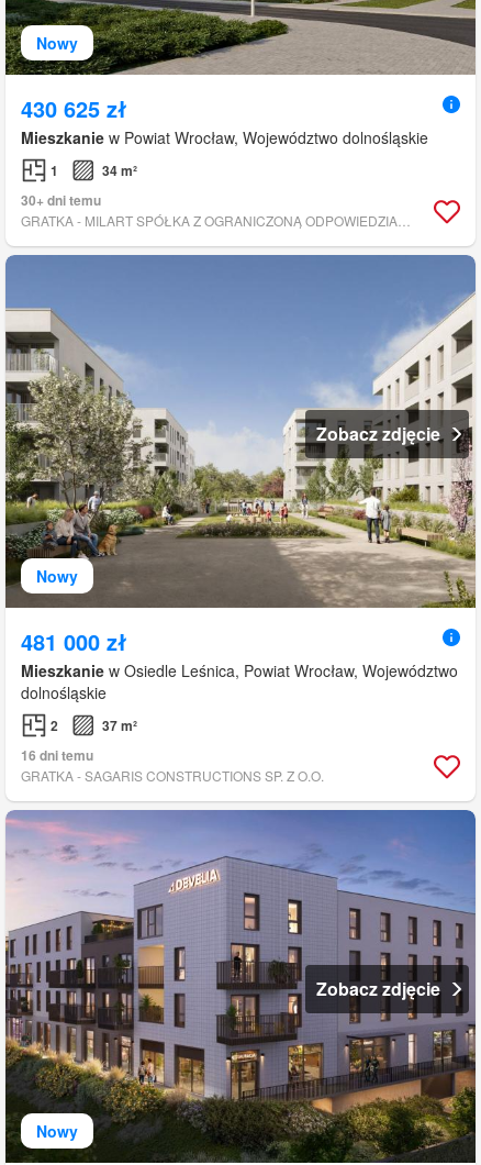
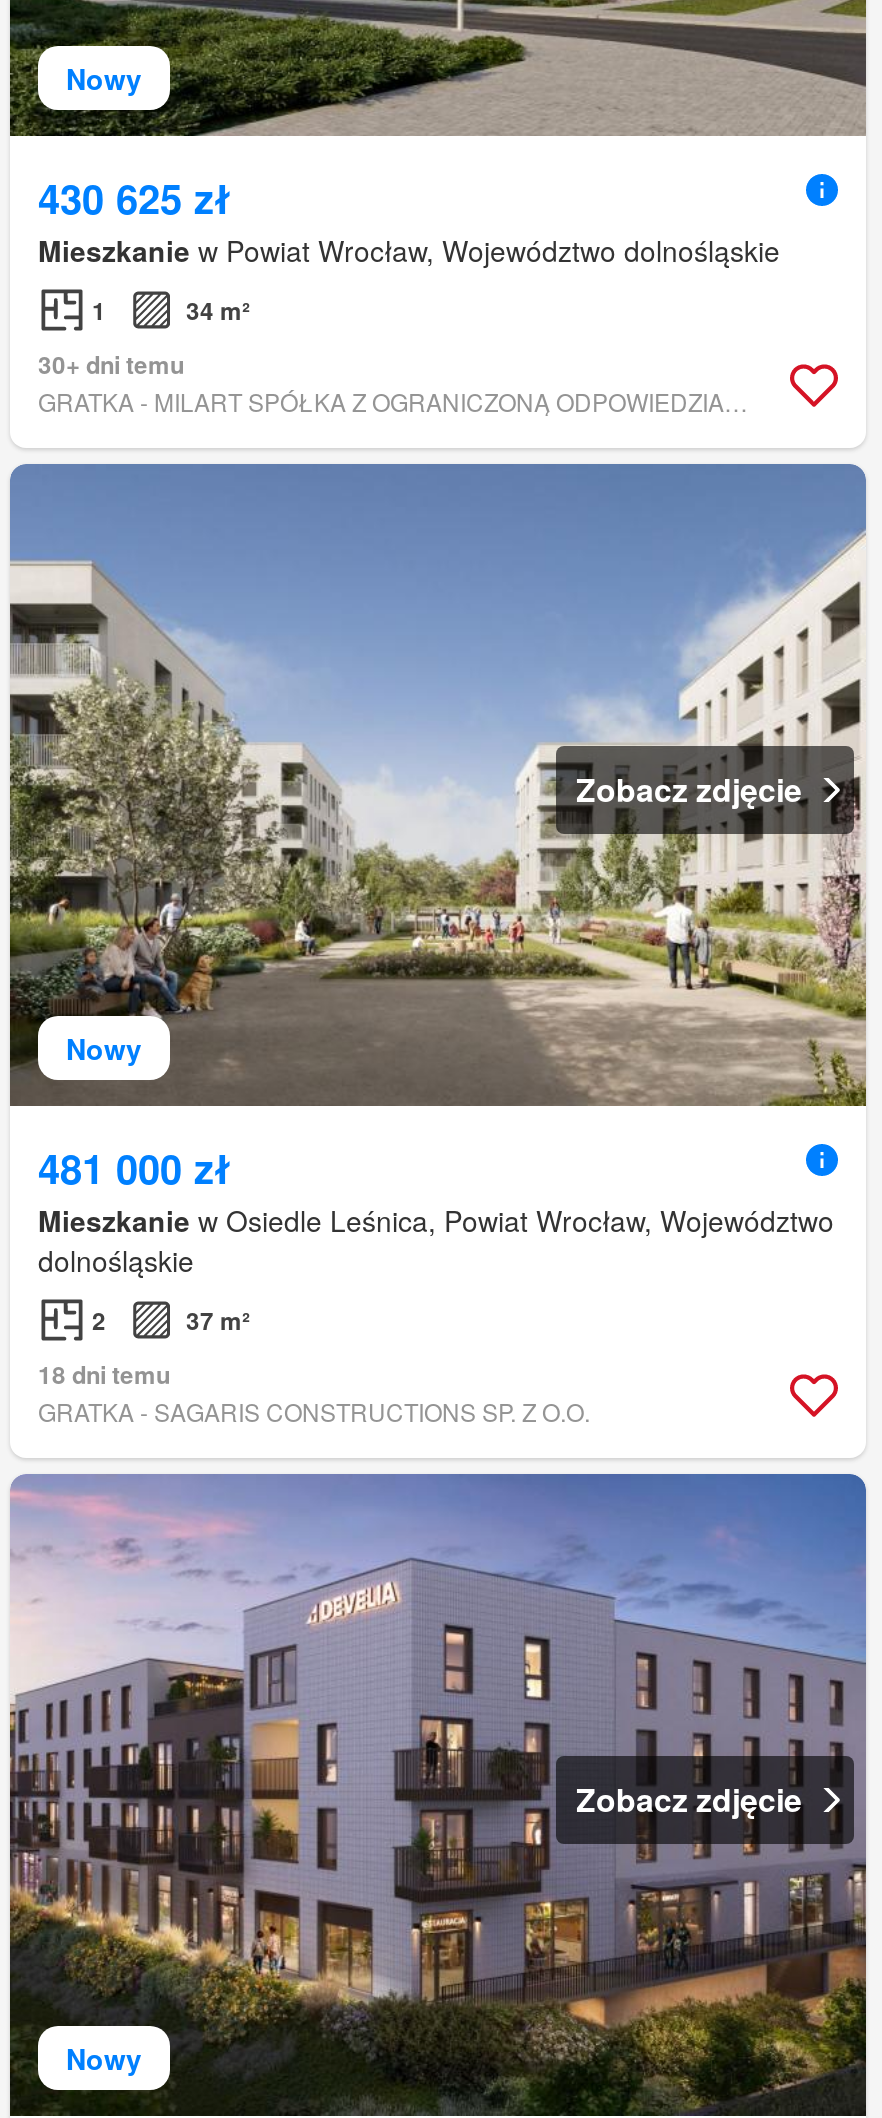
- 16 dni temu
+ 18 dni temu
